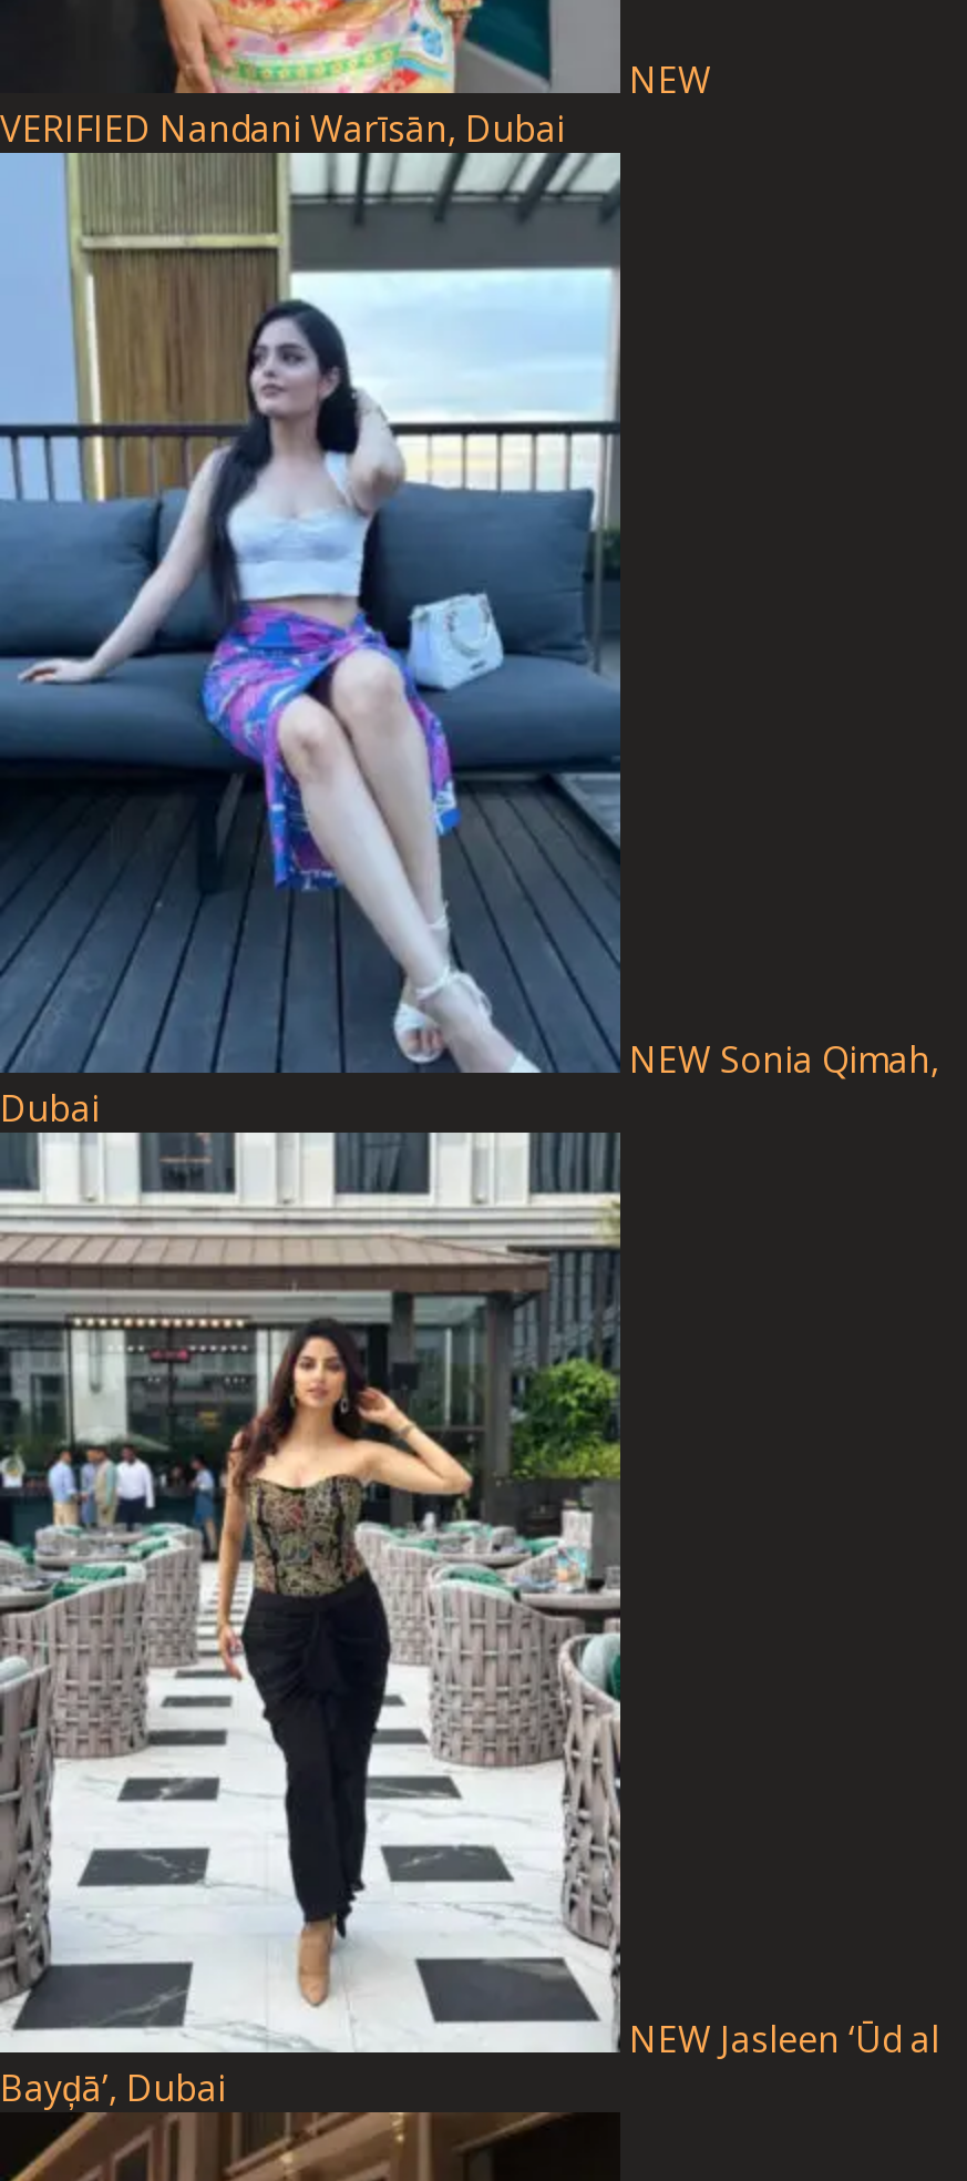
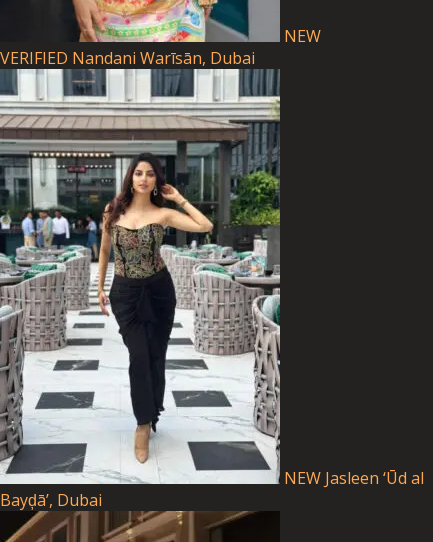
- [image]
- NEW Sonia Qimah,
- Dubai
